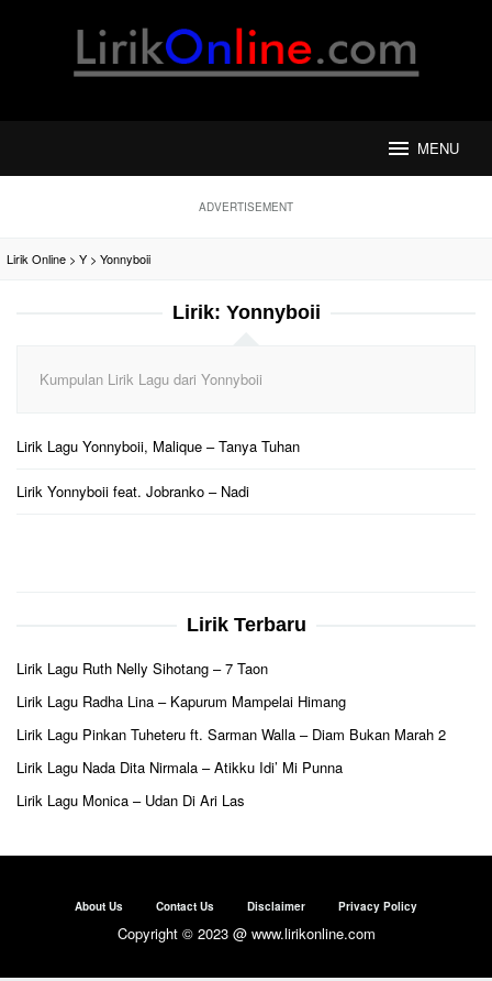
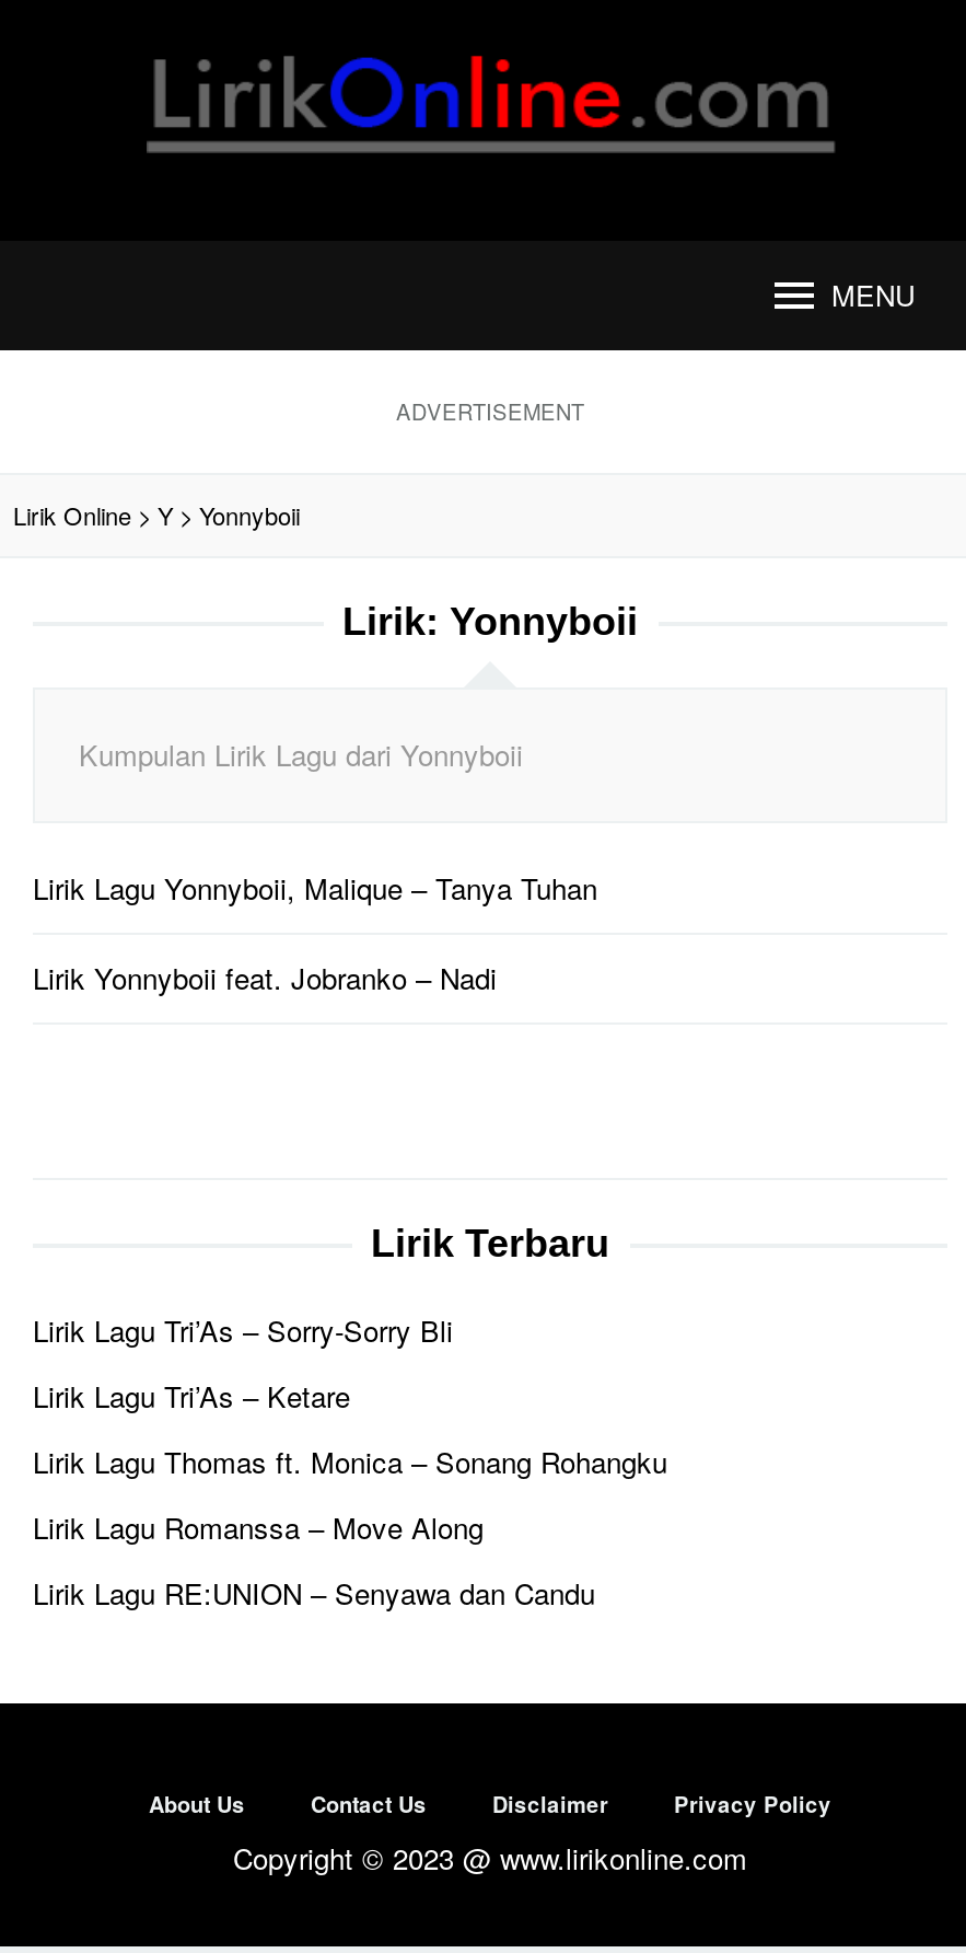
- Lirik Lagu Ruth Nelly Sihotang – 7 Taon
+ Lirik Lagu Tri’As – Sorry-Sorry Bli

- Lirik Lagu Radha Lina – Kapurum Mampelai Himang
+ Lirik Lagu Tri’As – Ketare

- Lirik Lagu Pinkan Tuheteru ft. Sarman Walla – Diam Bukan Marah 2
+ Lirik Lagu Thomas ft. Monica – Sonang Rohangku

- Lirik Lagu Nada Dita Nirmala – Atikku Idi’ Mi Punna
+ Lirik Lagu Romanssa – Move Along

- Lirik Lagu Monica – Udan Di Ari Las
+ Lirik Lagu RE:UNION – Senyawa dan Candu
